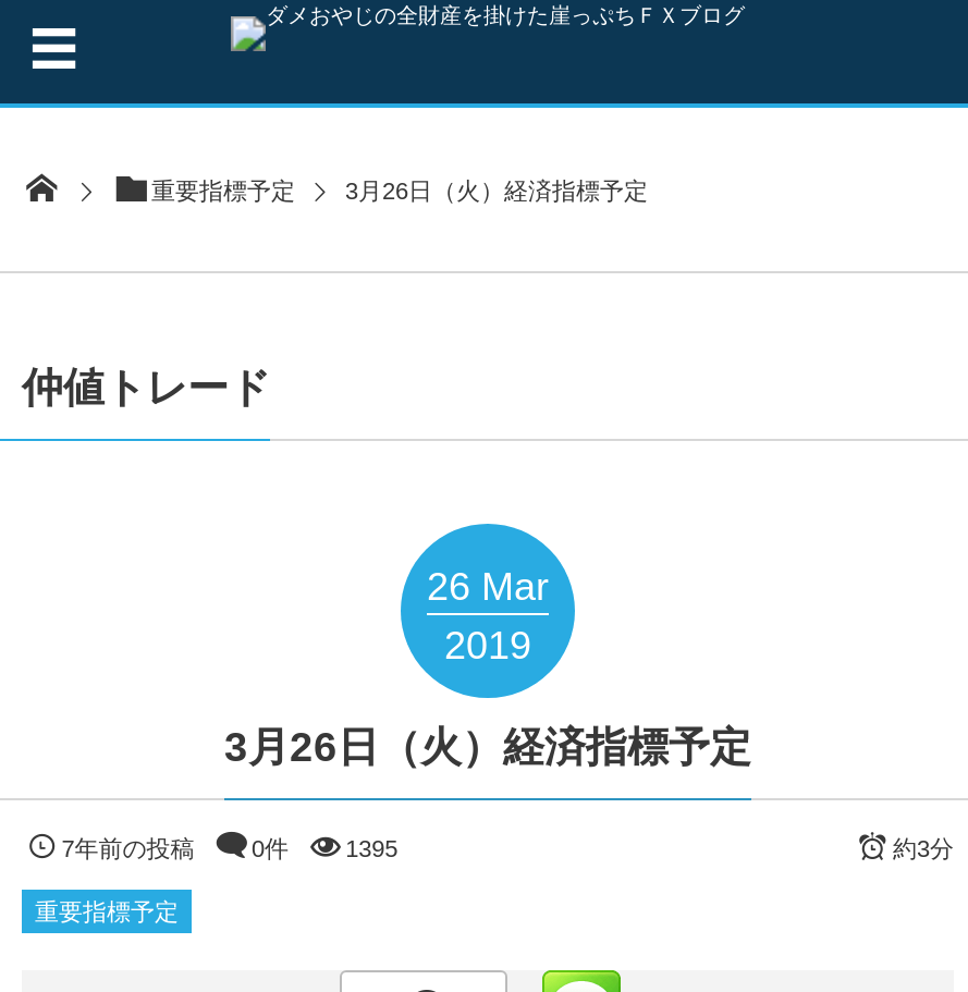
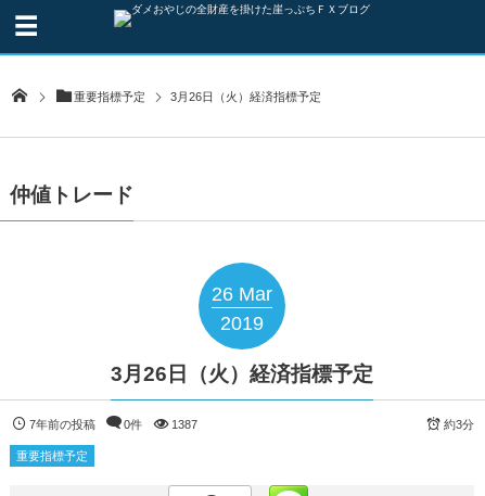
- 1395
+ 1387
